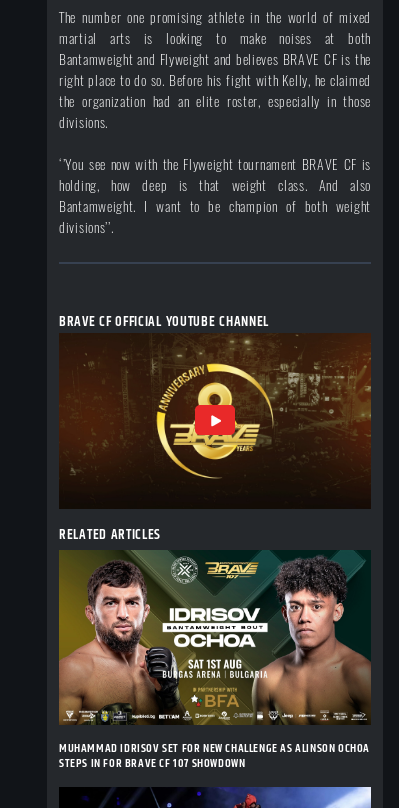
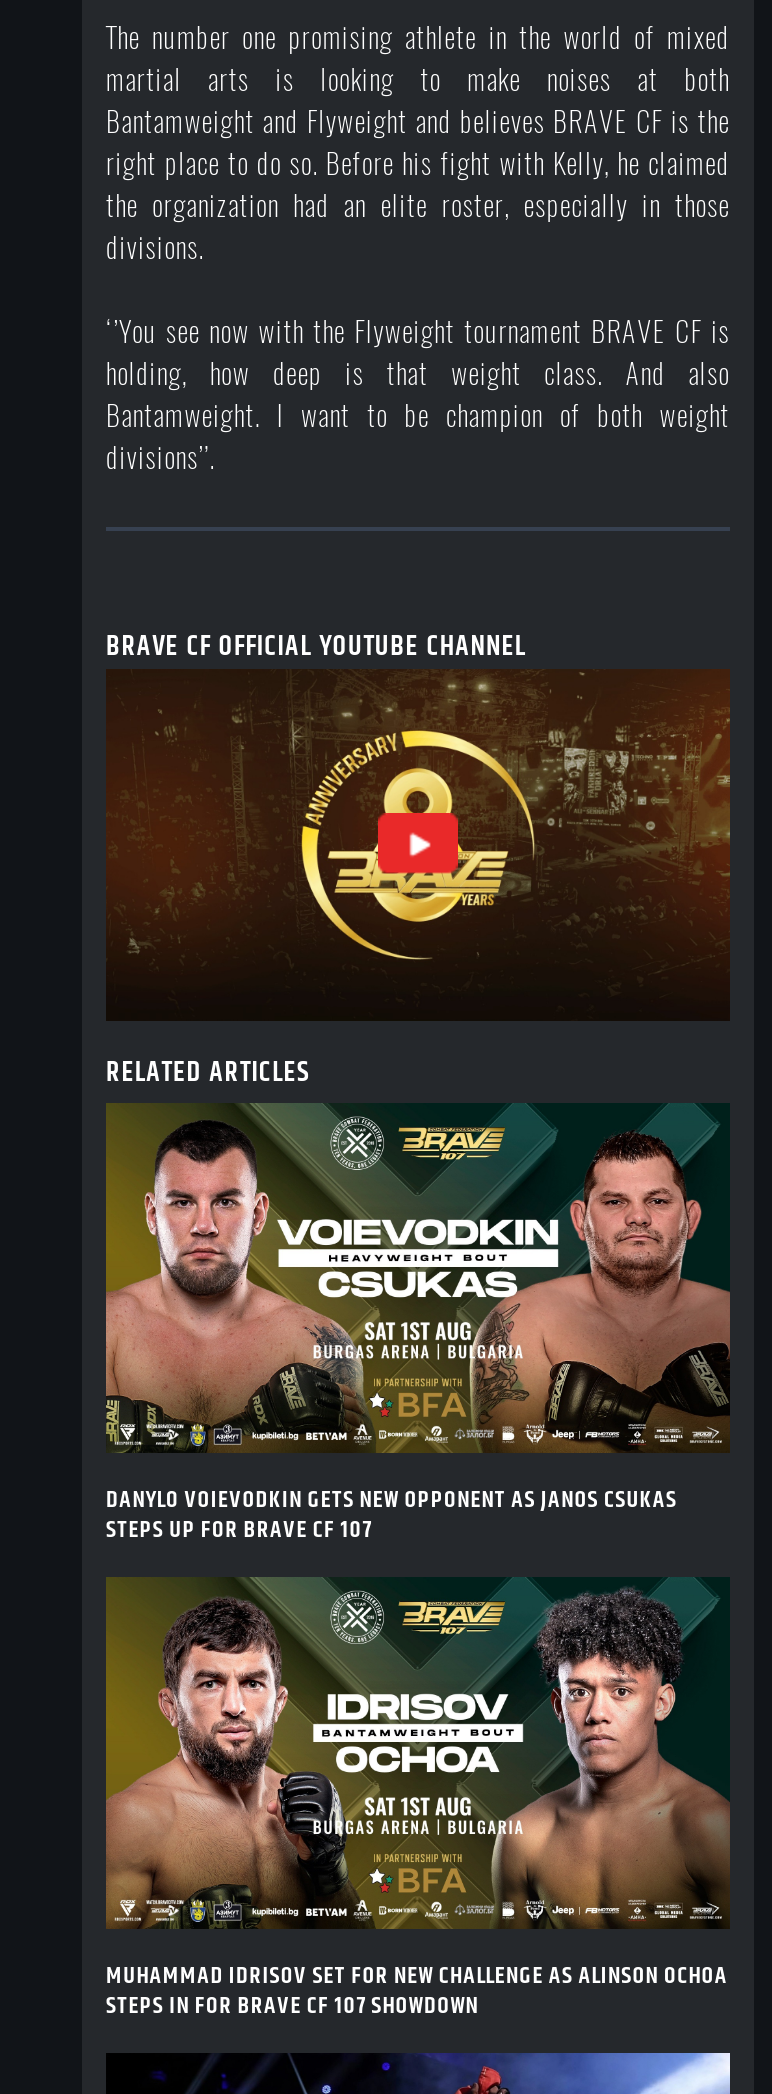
+ [image]
+ DANYLO VOIEVODKIN GETS NEW OPPONENT AS JANOS CSUKAS
+ STEPS UP FOR BRAVE CF 107
